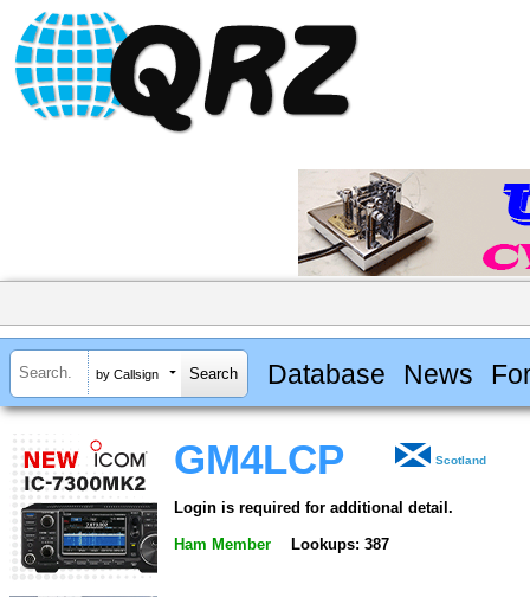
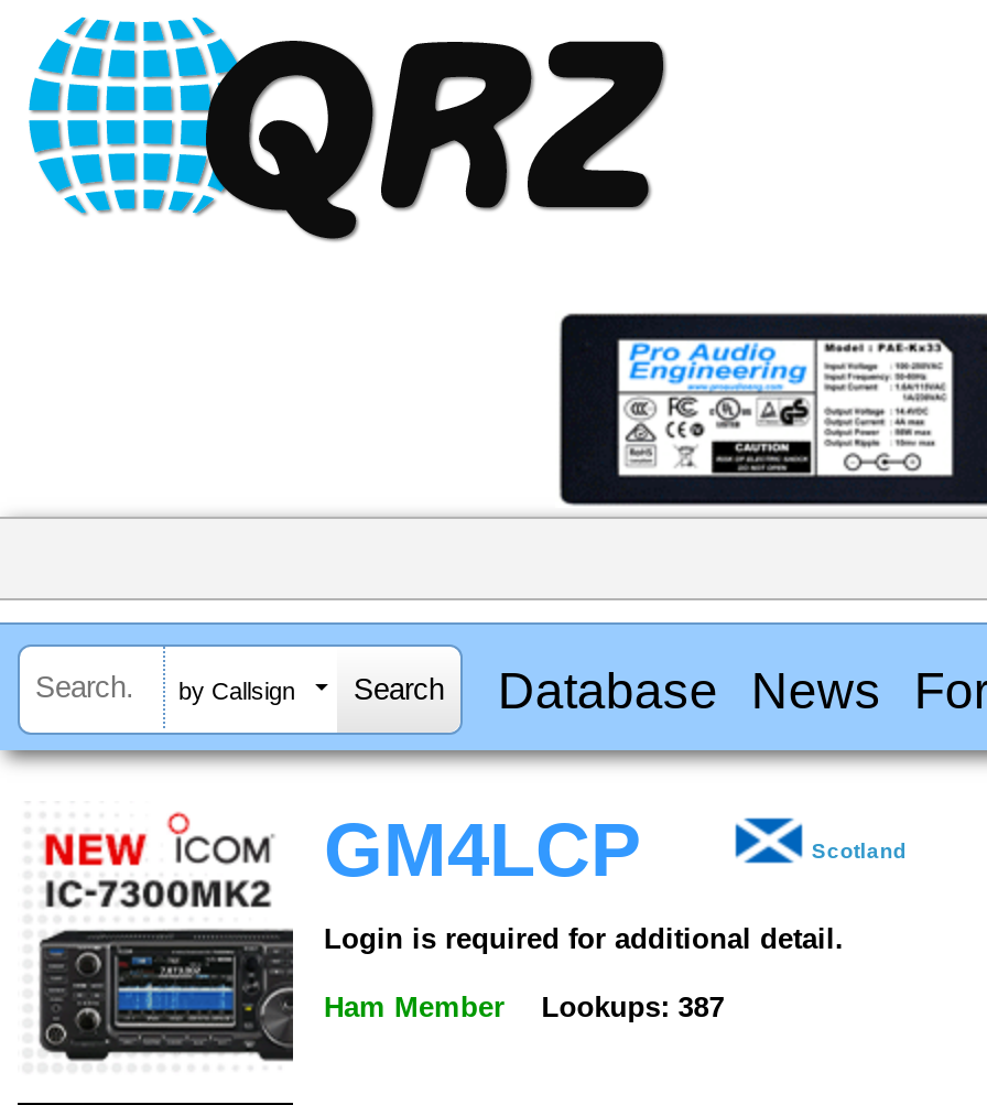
- [image]
+ [image]
